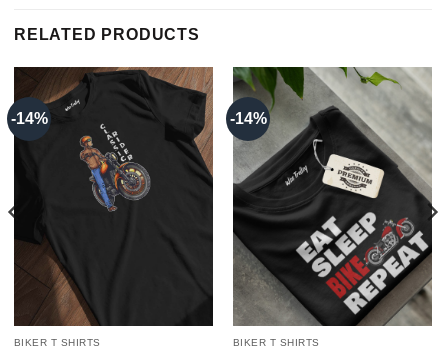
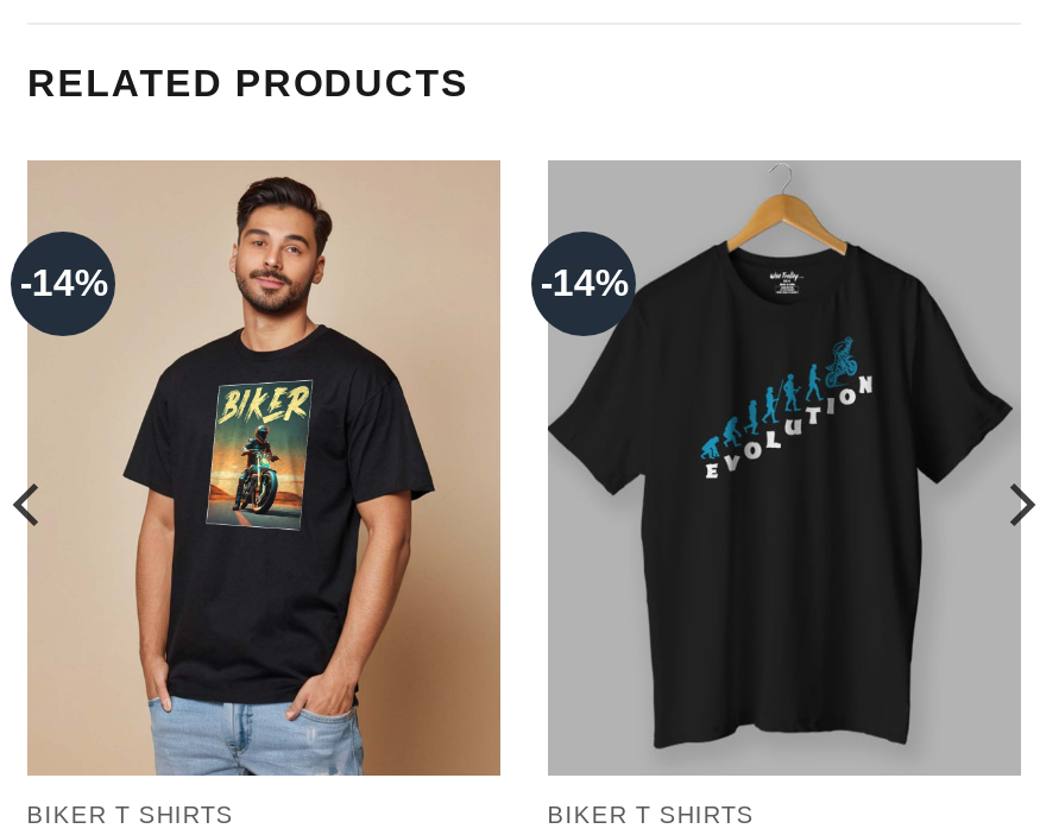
- [image]
+ [image]

- [image]
+ [image]
